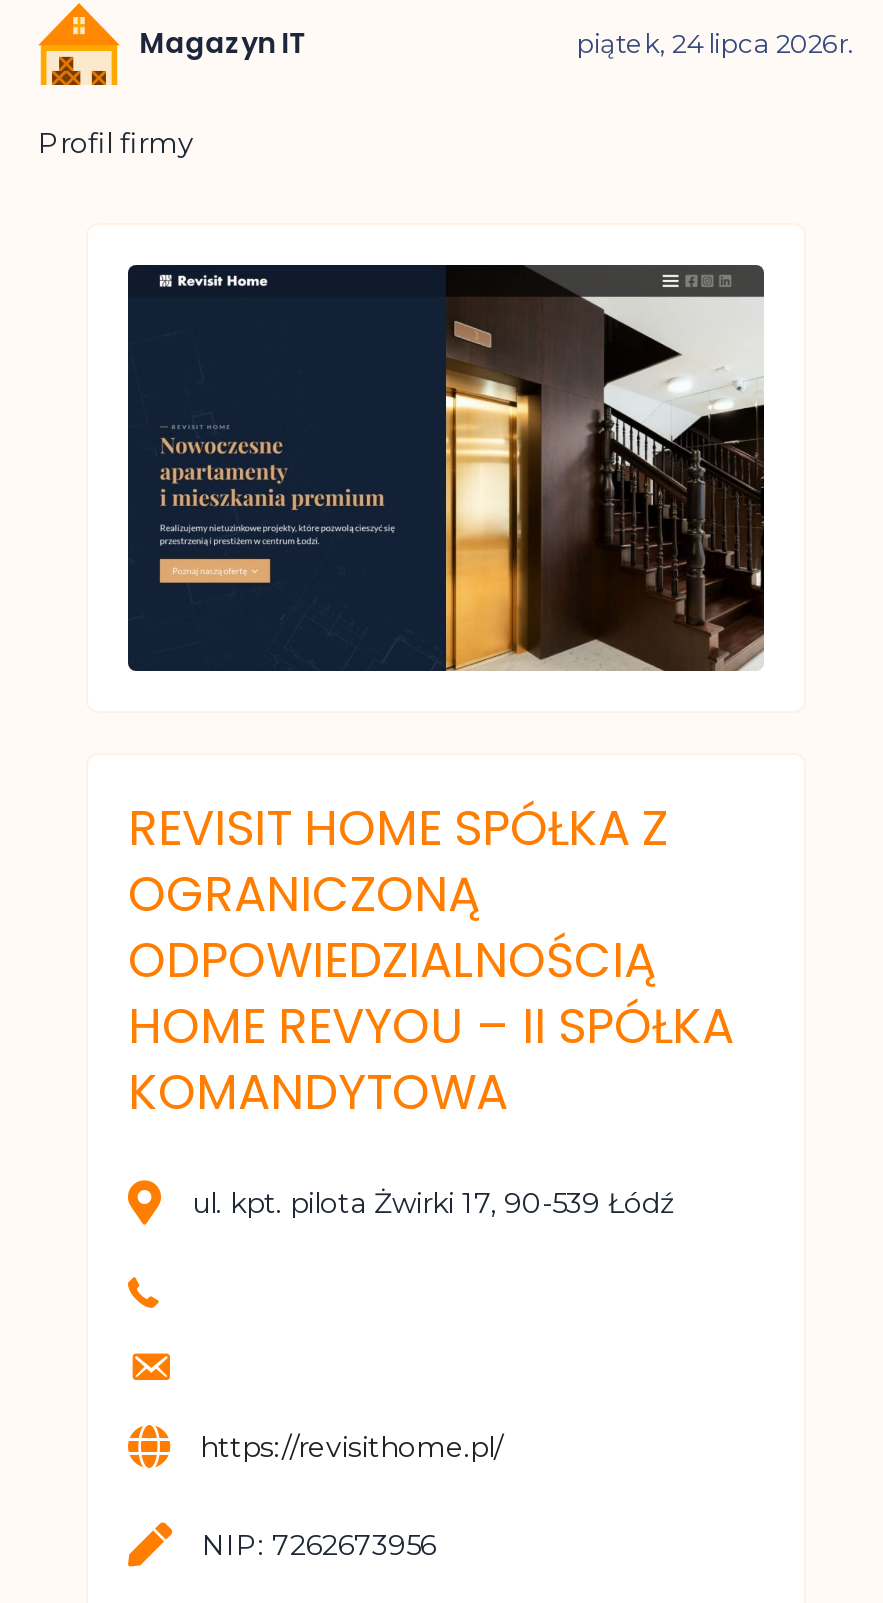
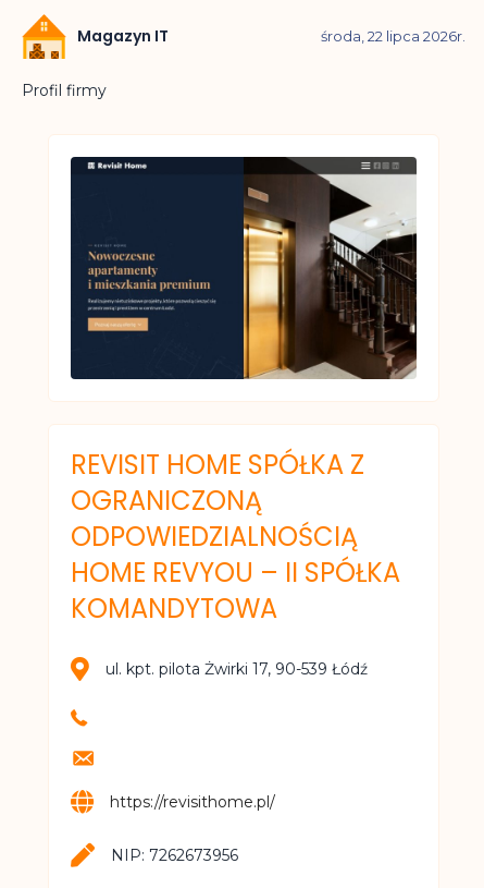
- piątek, 24 lipca 2026r.
+ środa, 22 lipca 2026r.
